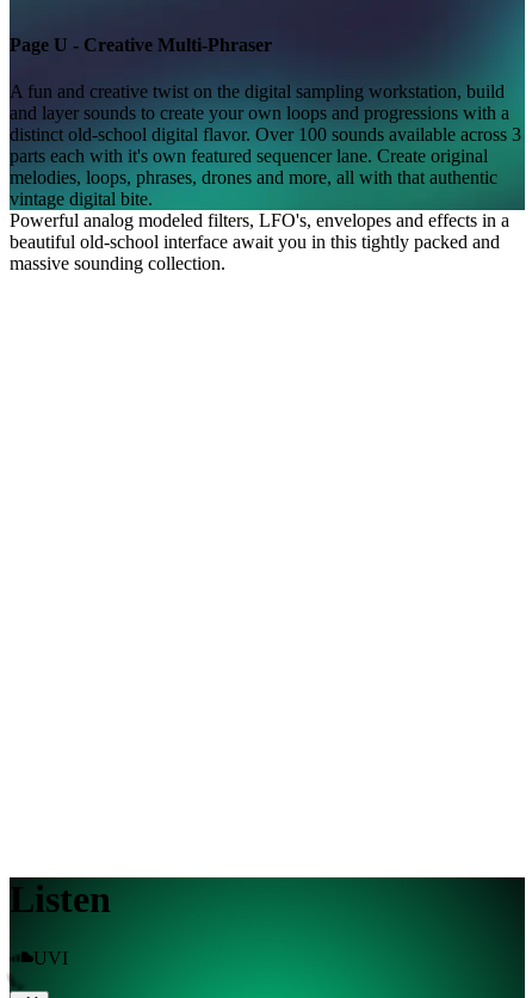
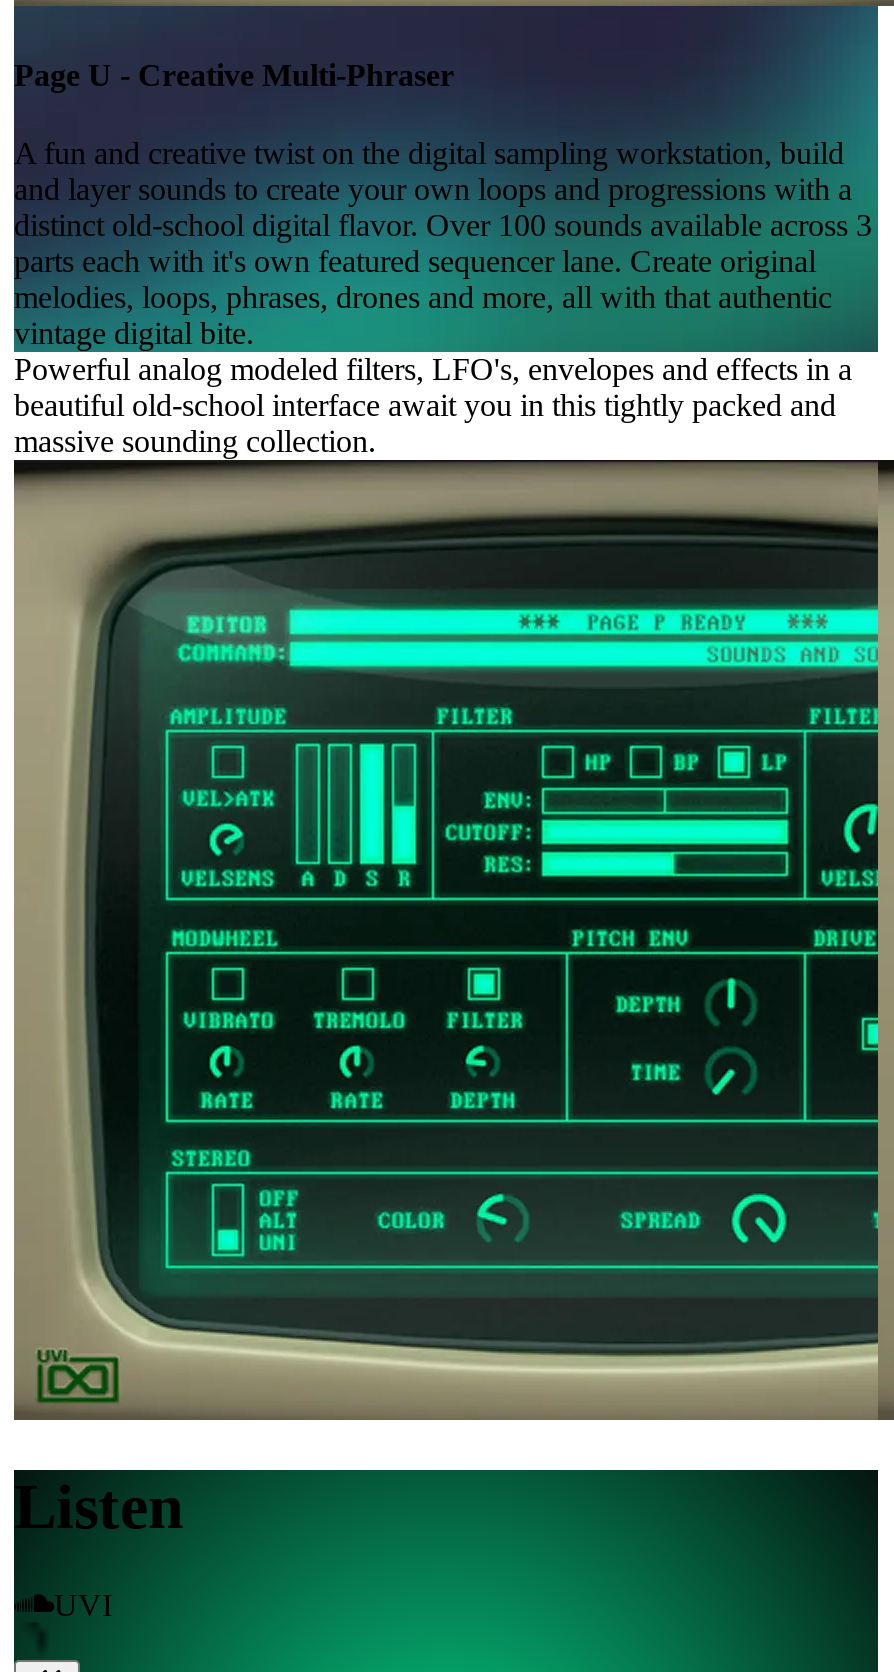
+ [image]
